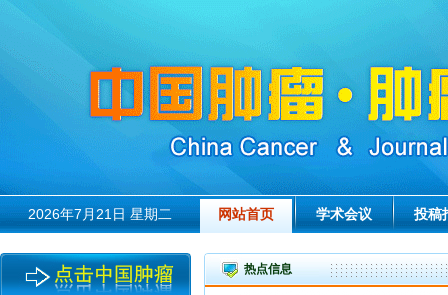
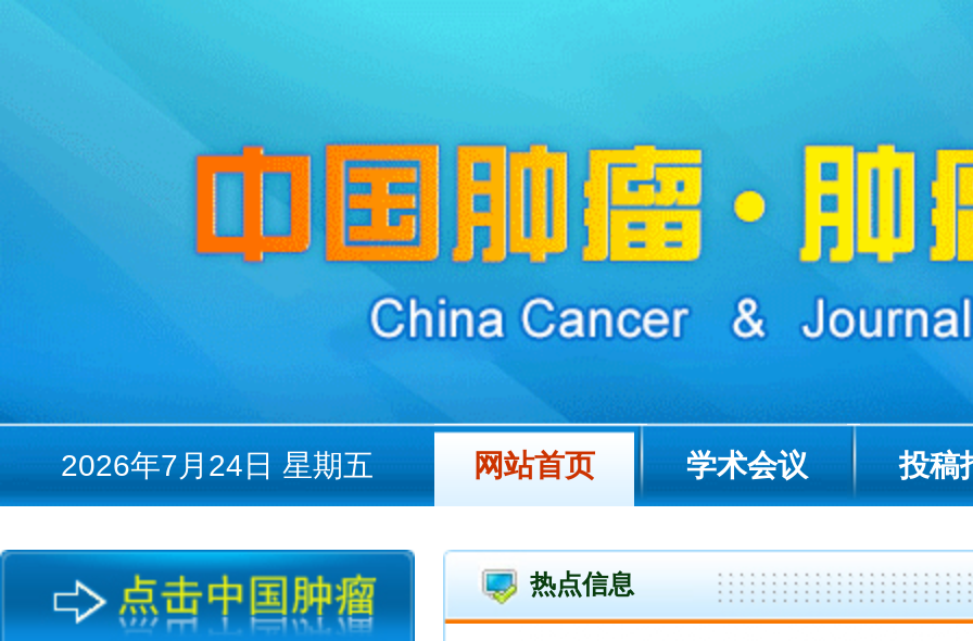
- 2026年7月21日 星期二
+ 2026年7月24日 星期五
